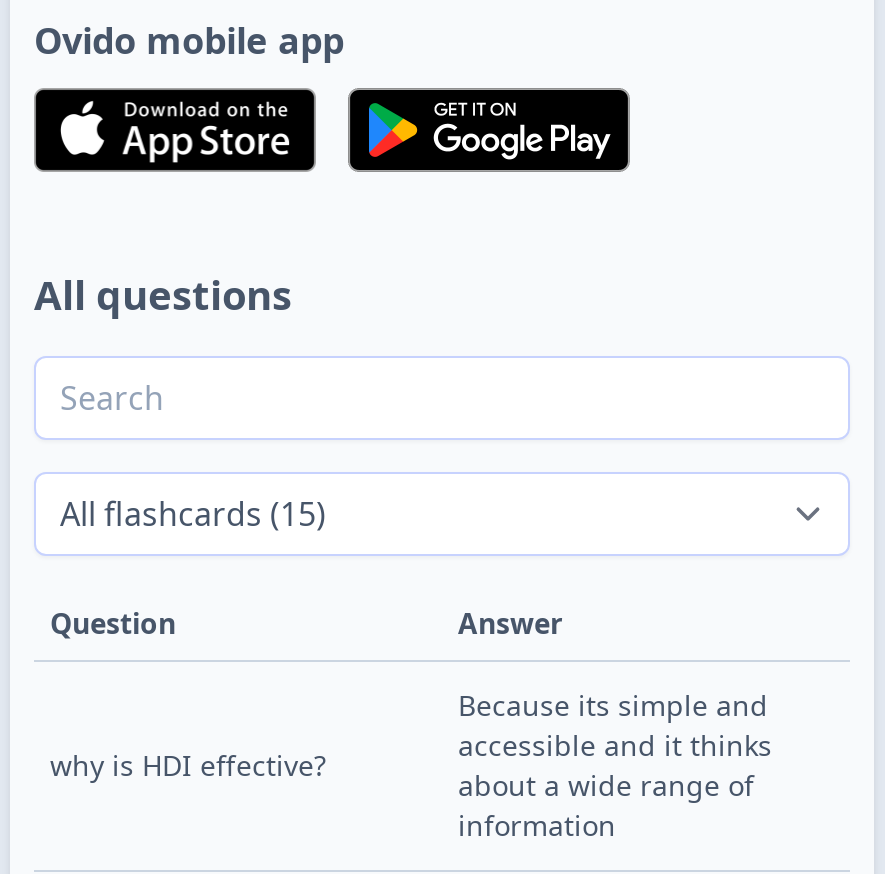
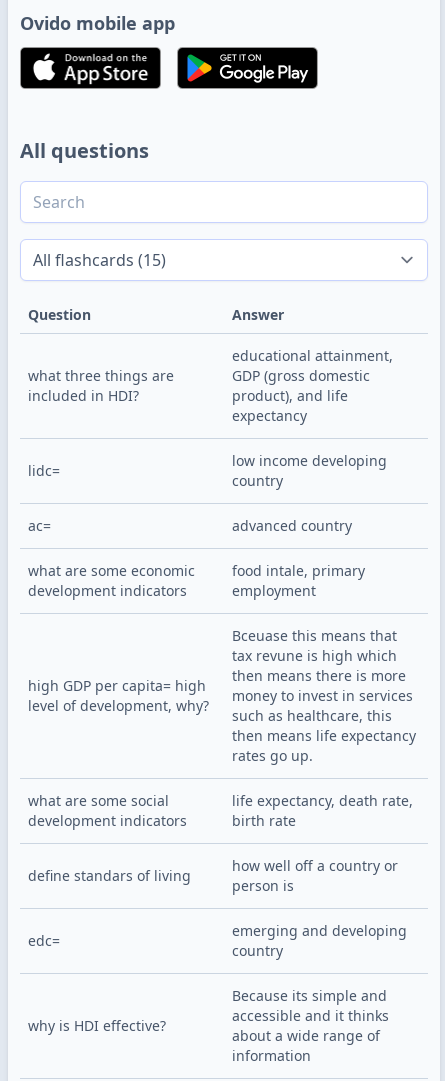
+ what three things are
+ included in HDI?

+ educational attainment,
+ GDP (gross domestic
+ product), and life
+ expectancy
+ lidc=

+ low income developing
+ country
+ ac=
+ advanced country
+ what are some economic
+ development indicators

+ high GDP per capita= high
+ level of development, why?

+ Bceuase this means that
+ tax revune is high which
+ then means there is more
+ money to invest in services
+ such as healthcare, this
+ then means life expectancy
+ rates go up.
+ what are some social
+ development indicators

+ life expectancy, death rate,
+ birth rate
+ define standars of living

+ how well off a country or
+ person is
+ edc=

+ food intale, primary
+ employment

+ emerging and developing
+ country
